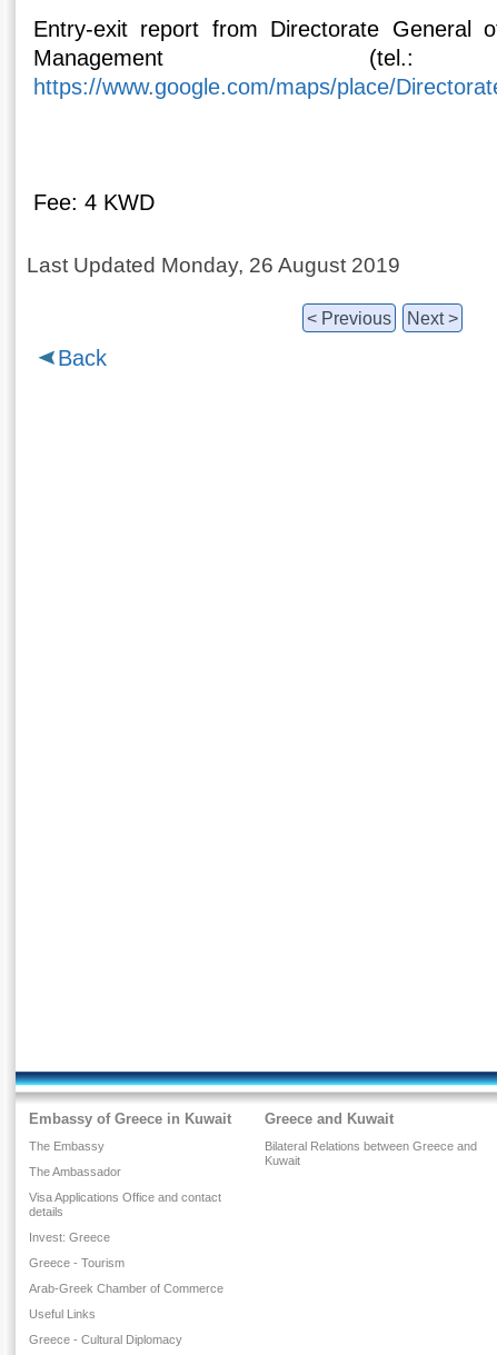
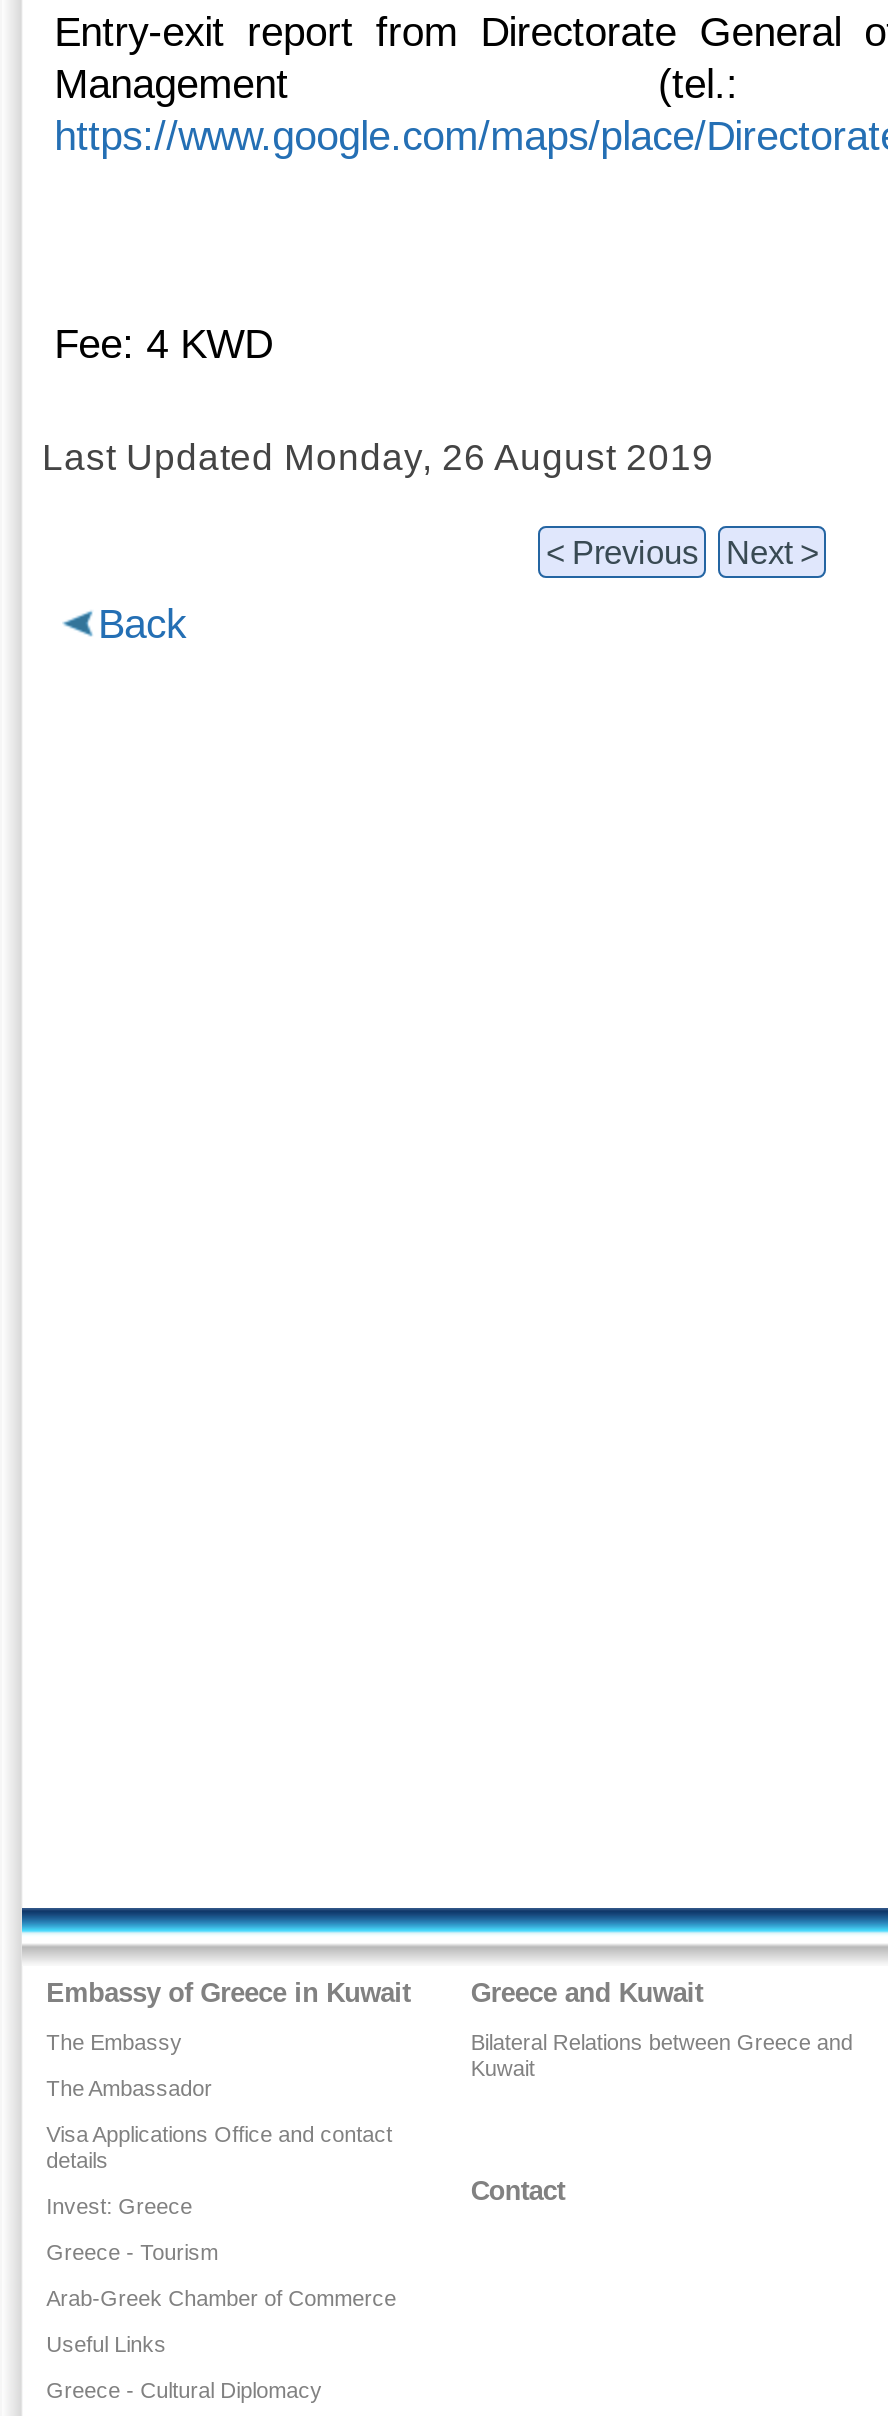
+ Contact
